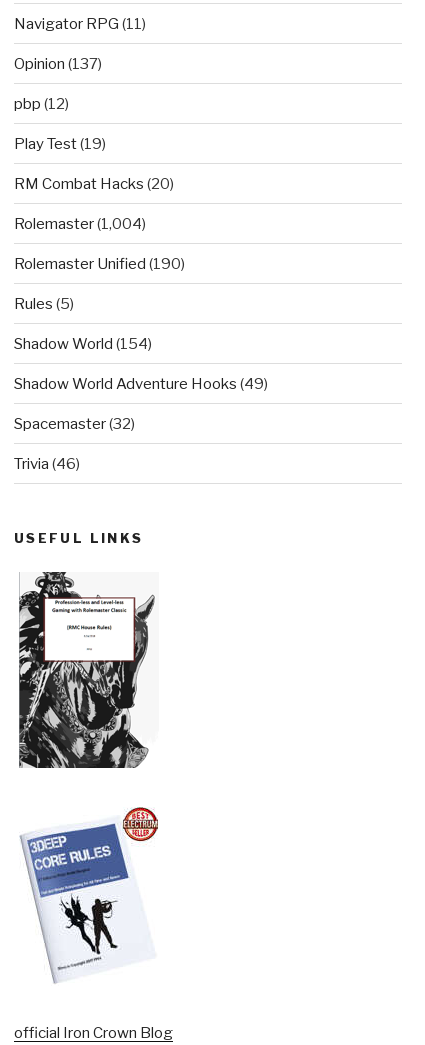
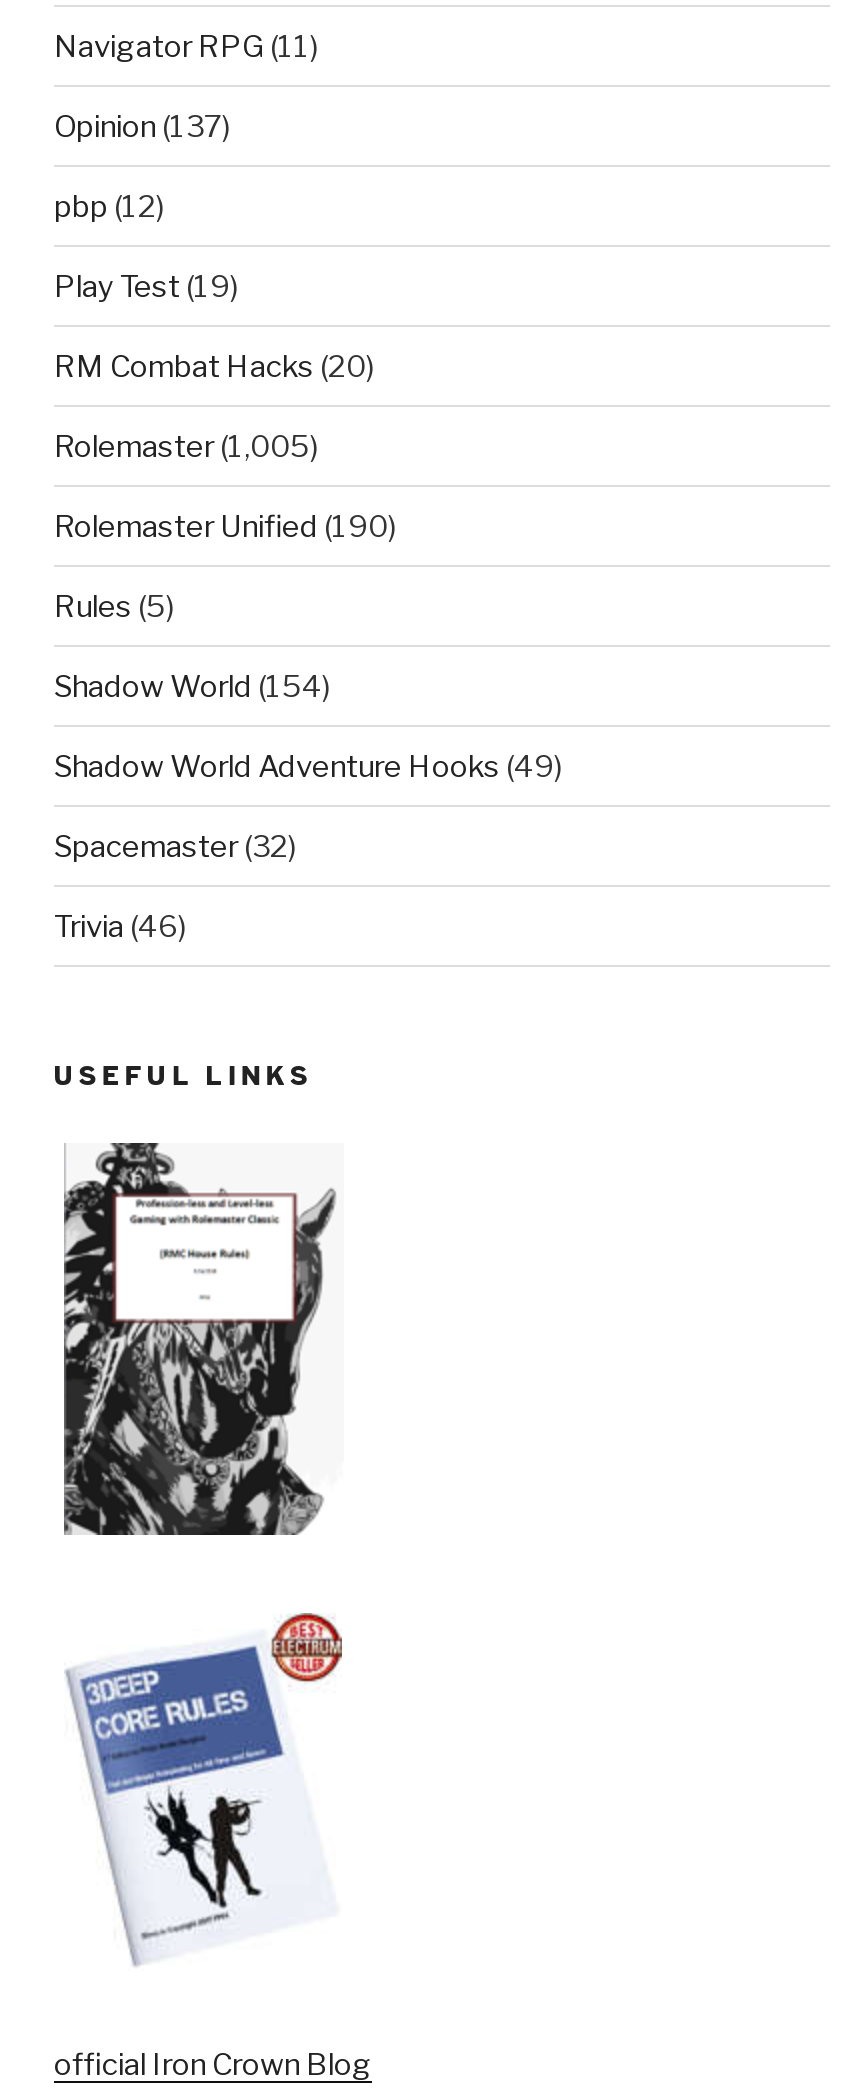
- Rolemaster (1,004)
+ Rolemaster (1,005)
